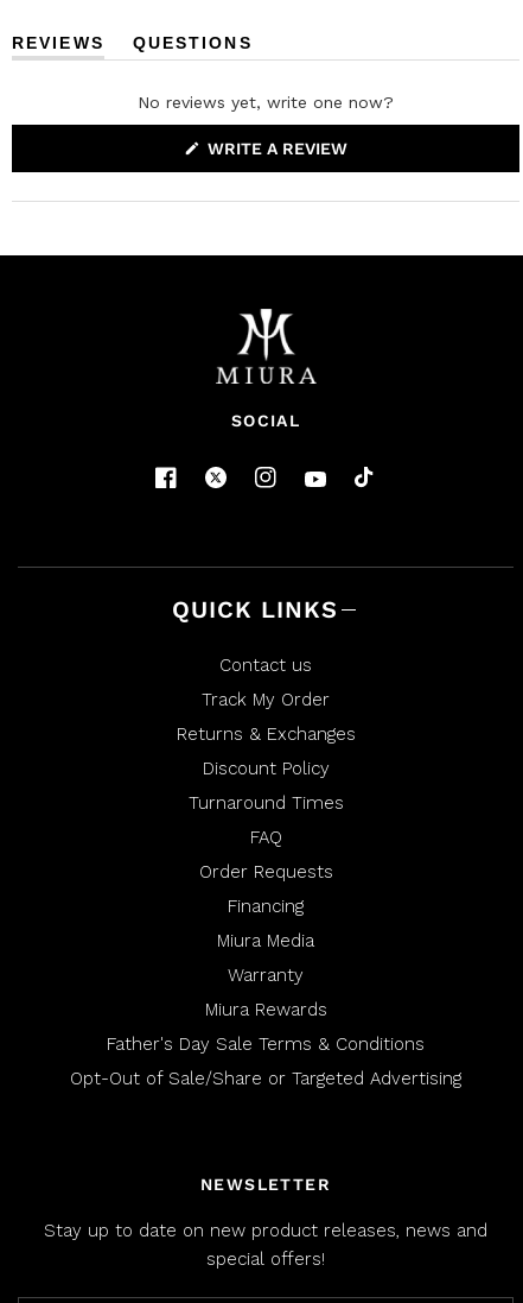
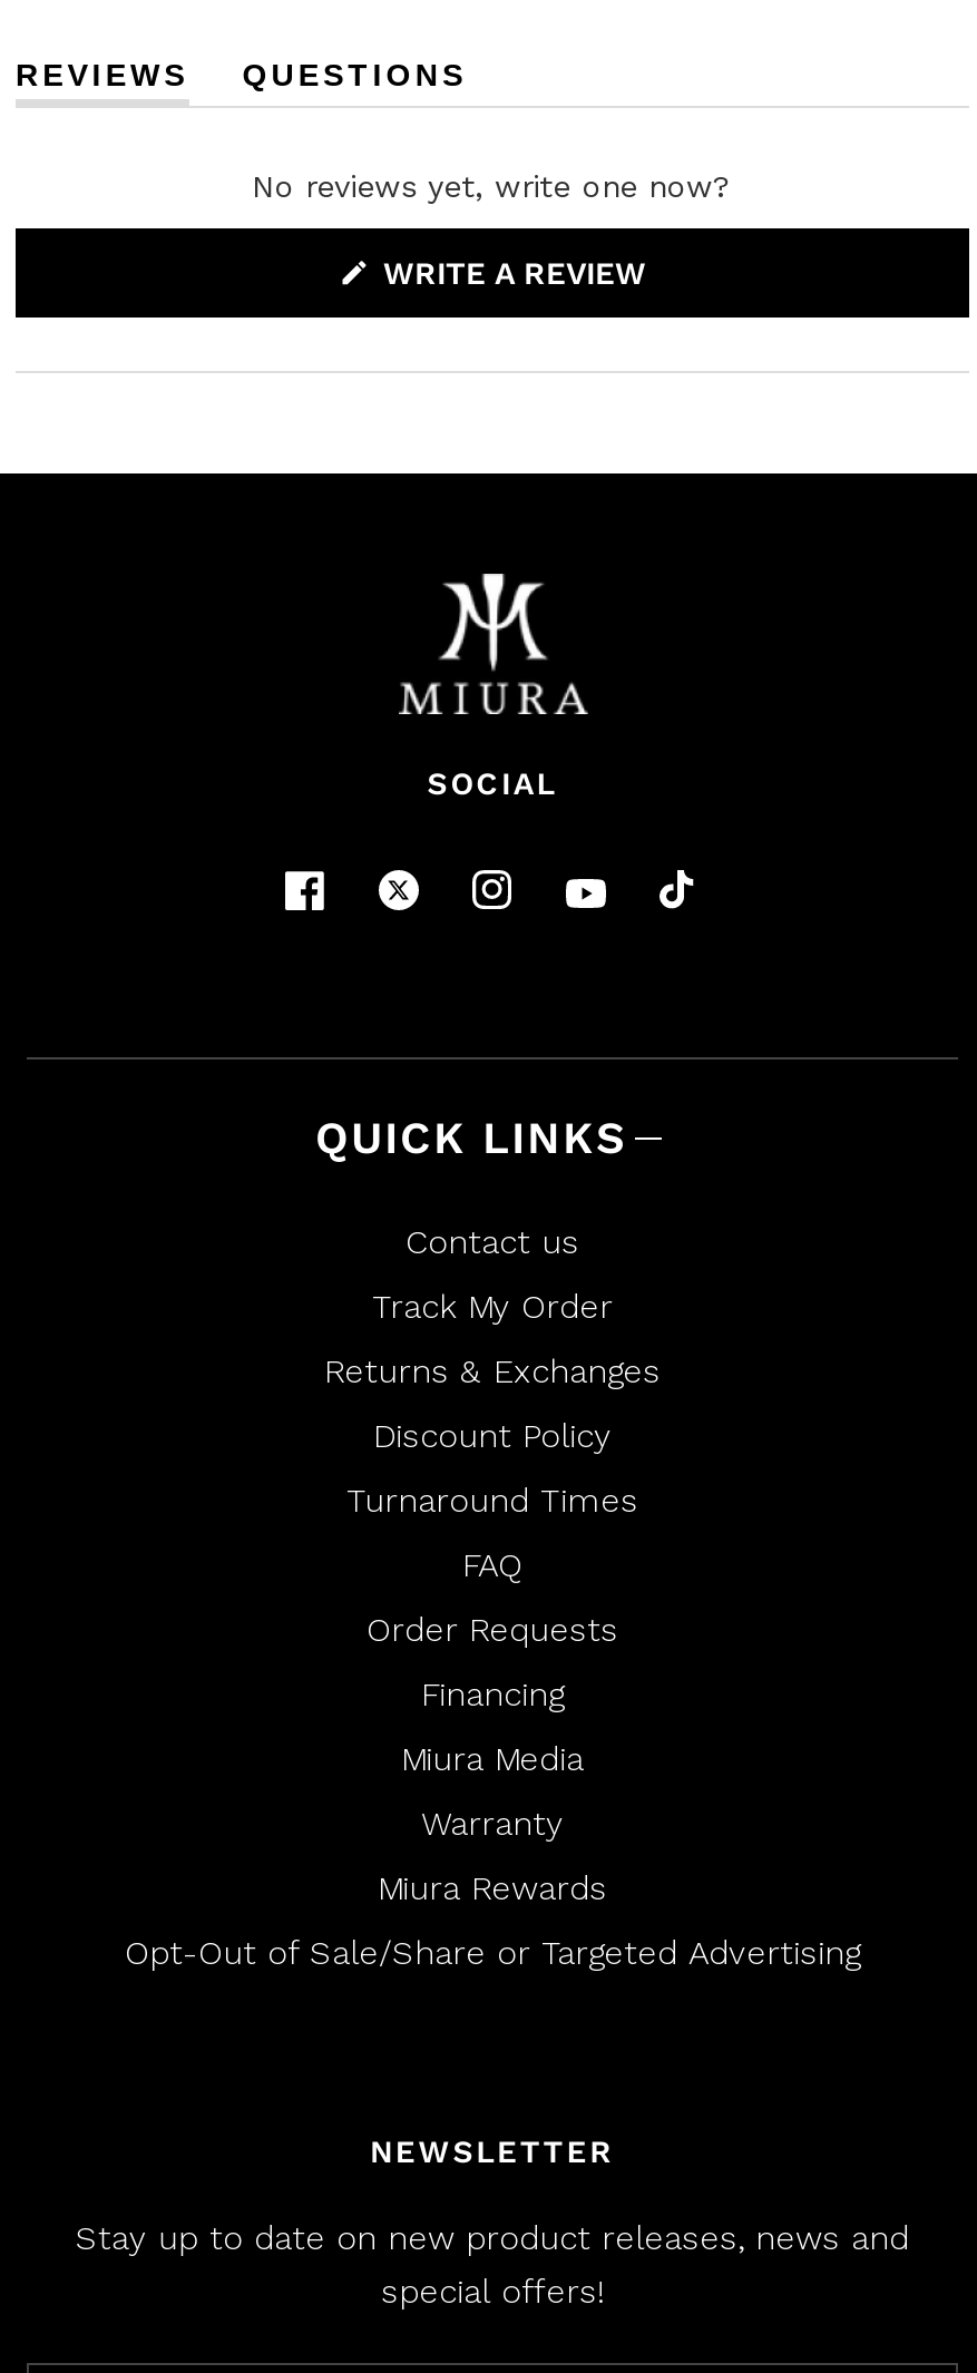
- Father's Day Sale Terms & Conditions
